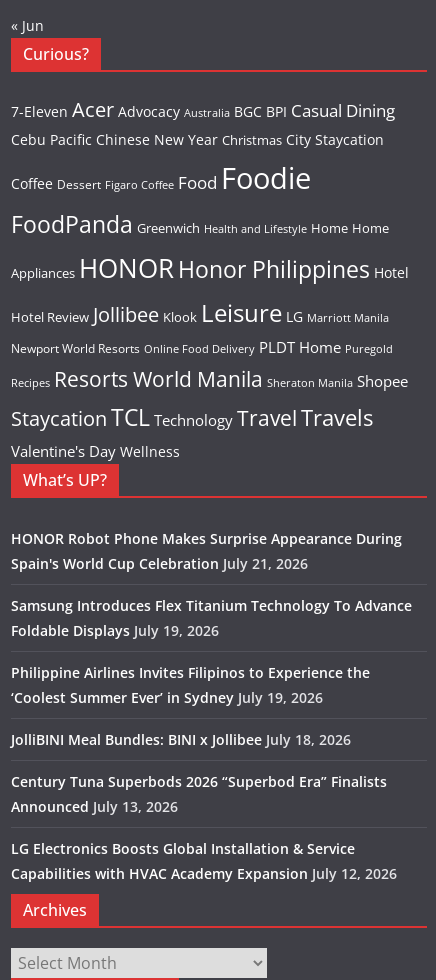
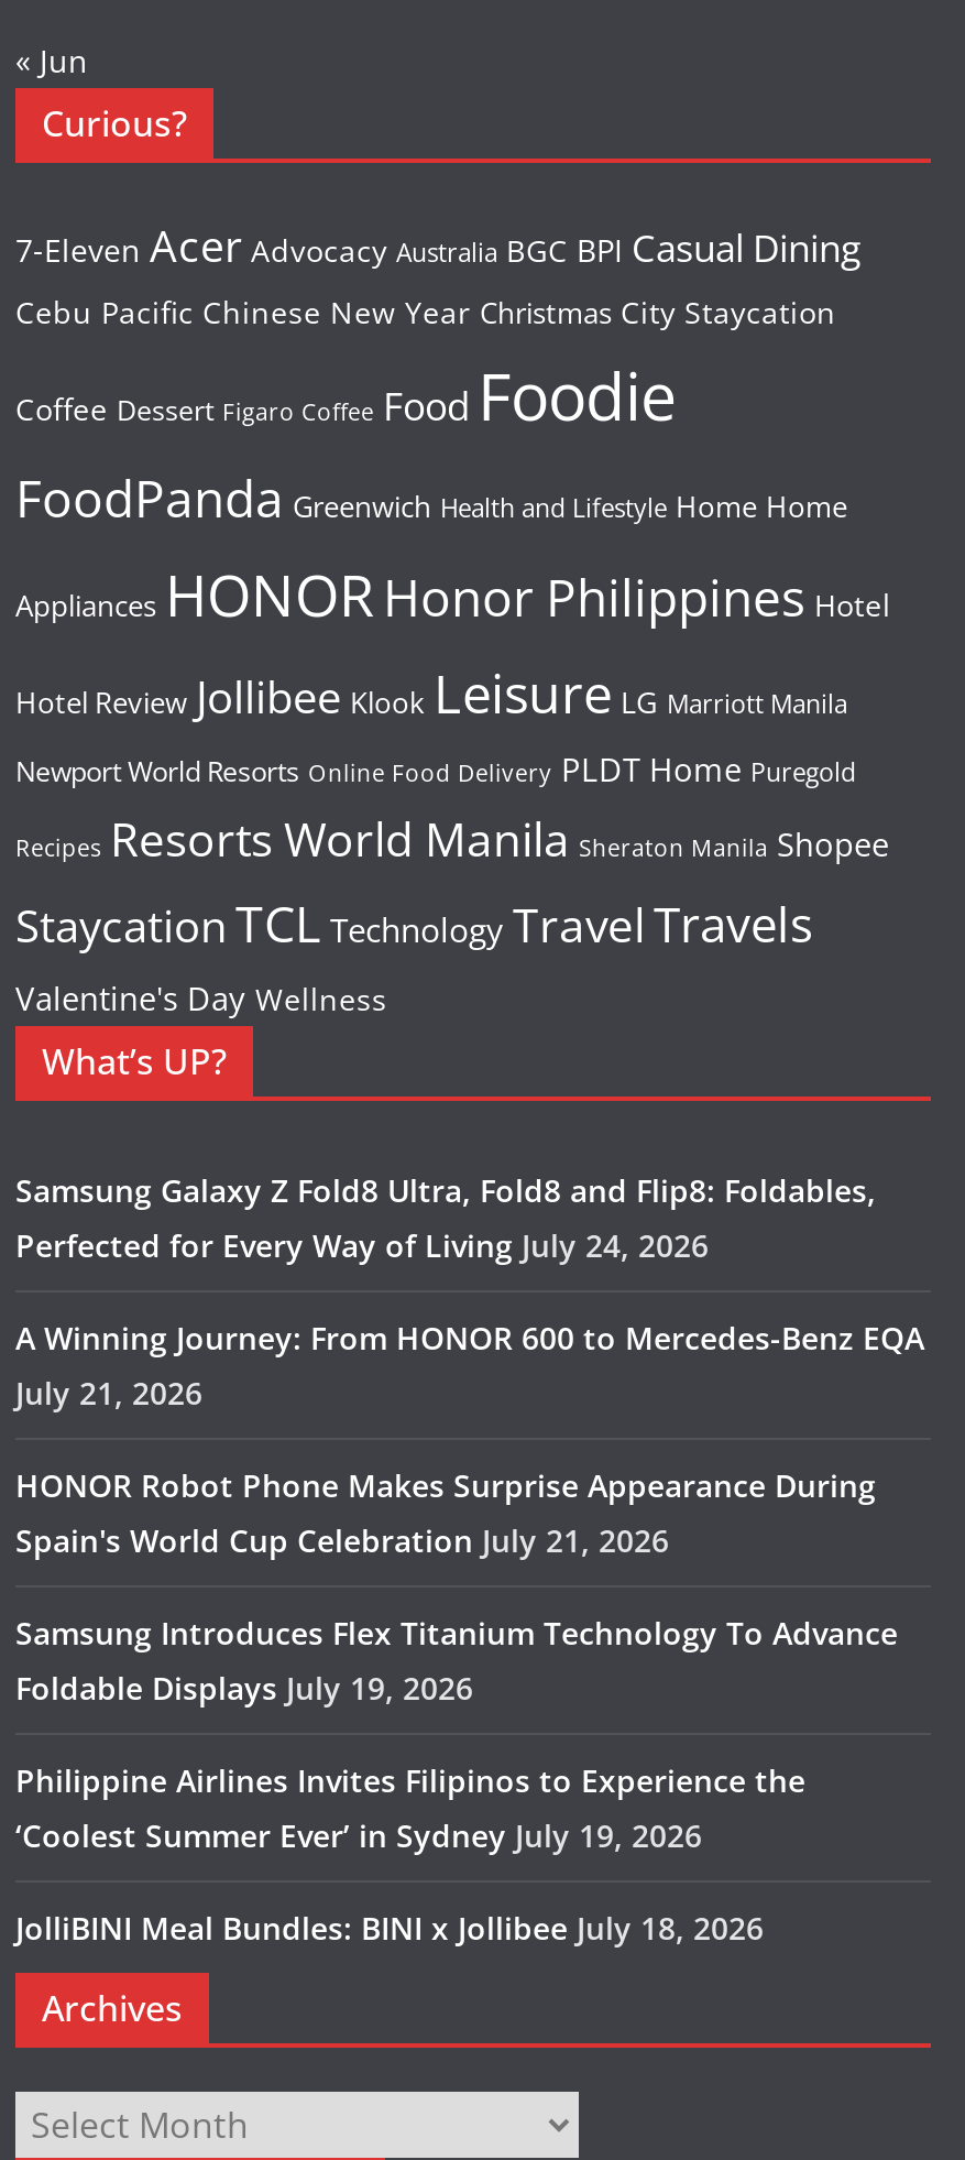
+ Samsung Galaxy Z Fold8 Ultra, Fold8 and Flip8: Foldables,
+ Perfected for Every Way of Living July 24, 2026
+ A Winning Journey: From HONOR 600 to Mercedes-Benz EQA
+ July 21, 2026

moved down: HONOR Robot Phone Makes Surprise Appearance During | Spain's World Cup Celebration July 21, 2026 | Samsung Introduces Flex Titanium Technology To Advance | Foldable Displays July 19, 2026 | Philippine Airlines Invites Filipinos to Experience the | ‘Coolest Summer Ever’ in Sydney July 19, 2026 | JolliBINI Meal Bundles: BINI x Jollibee July 18, 2026

- Century Tuna Superbods 2026 “Superbod Era” Finalists
- Announced July 13, 2026
- LG Electronics Boosts Global Installation & Service
- Capabilities with HVAC Academy Expansion July 12, 2026
